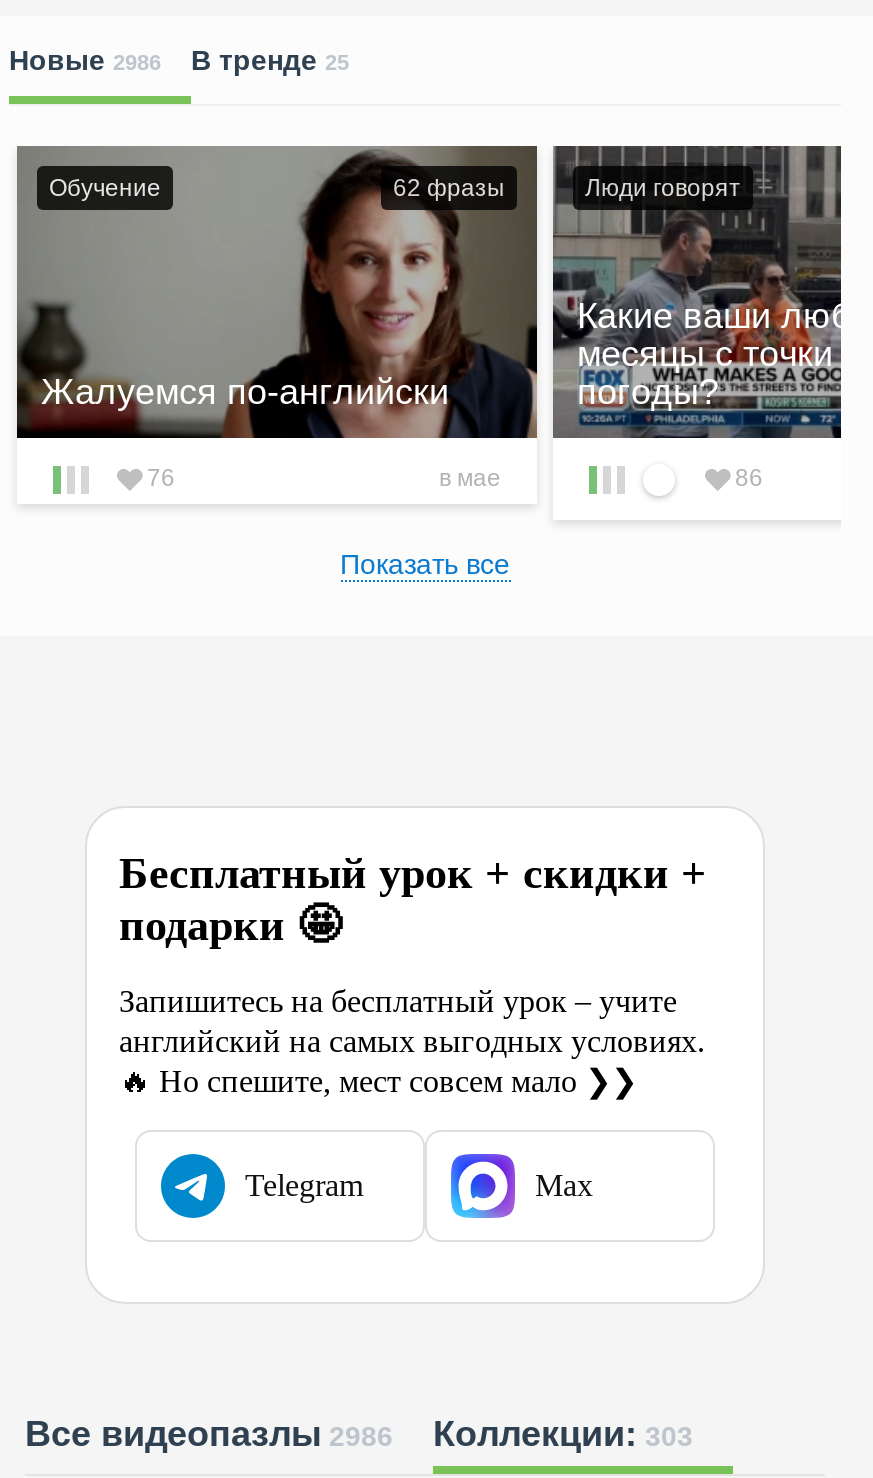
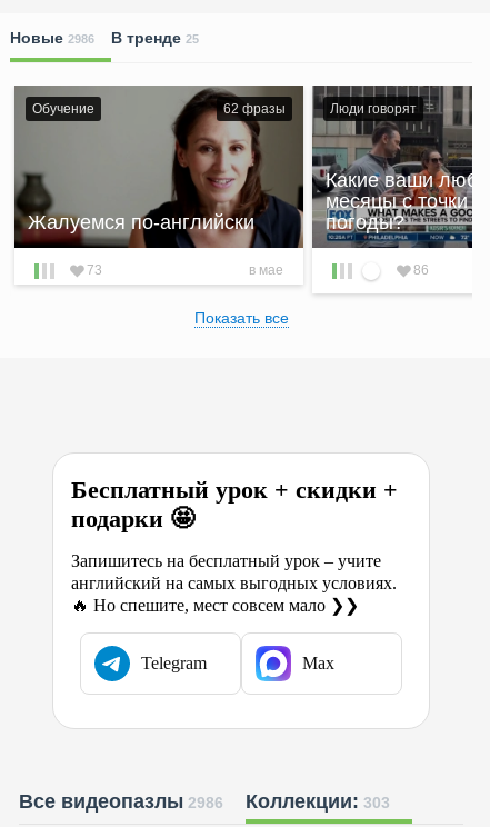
- 76
+ 73
